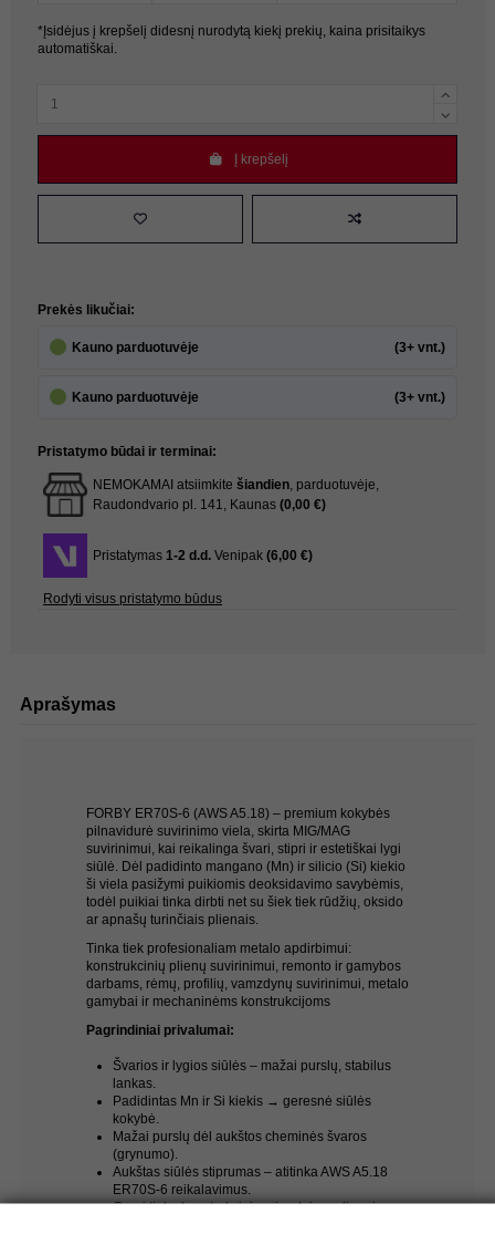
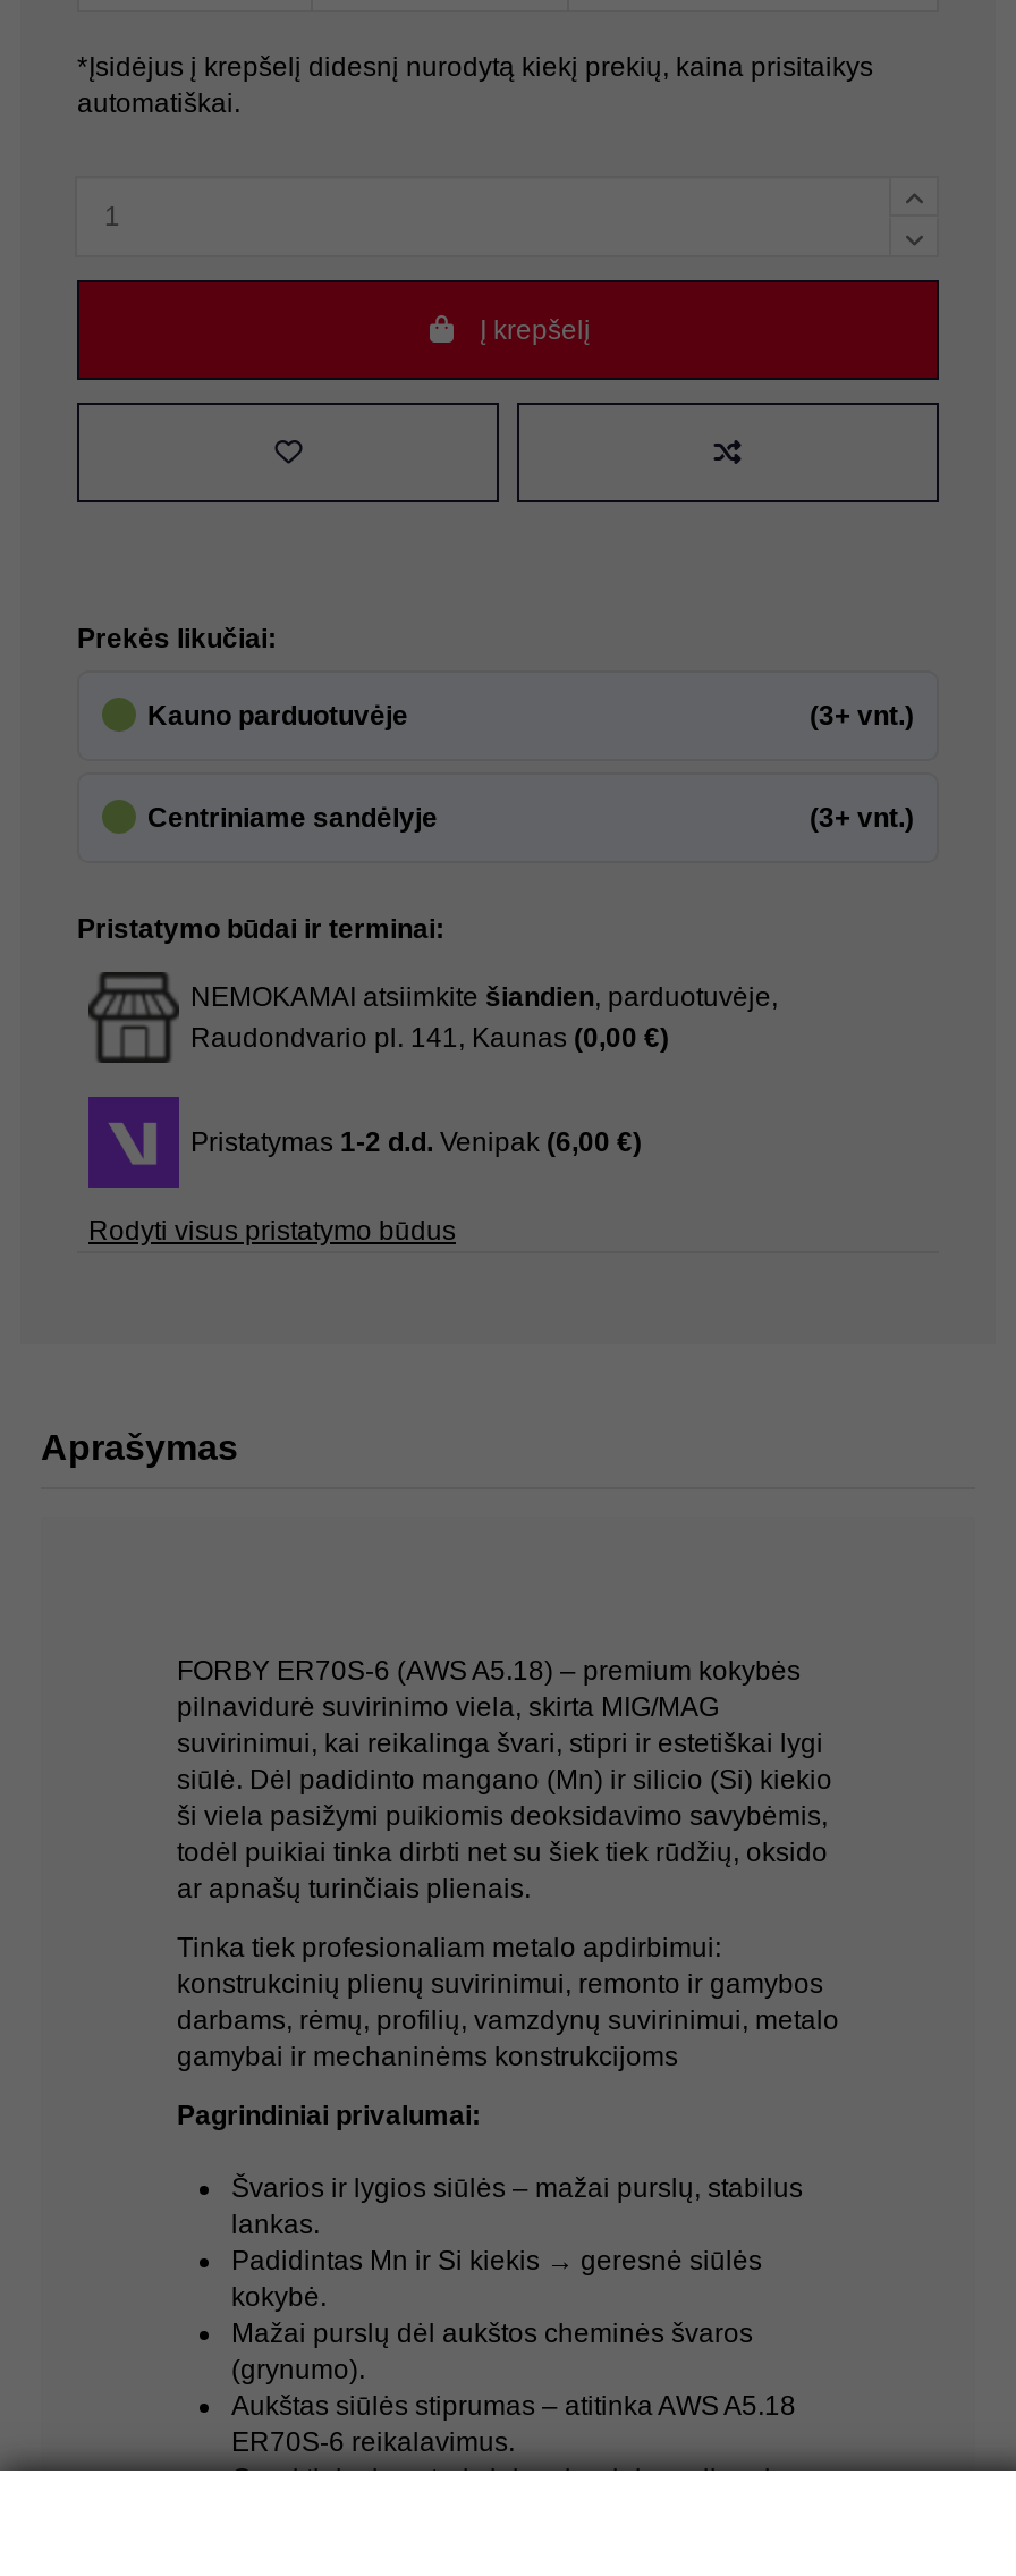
- Kauno parduotuvėje
+ Centriniame sandėlyje
